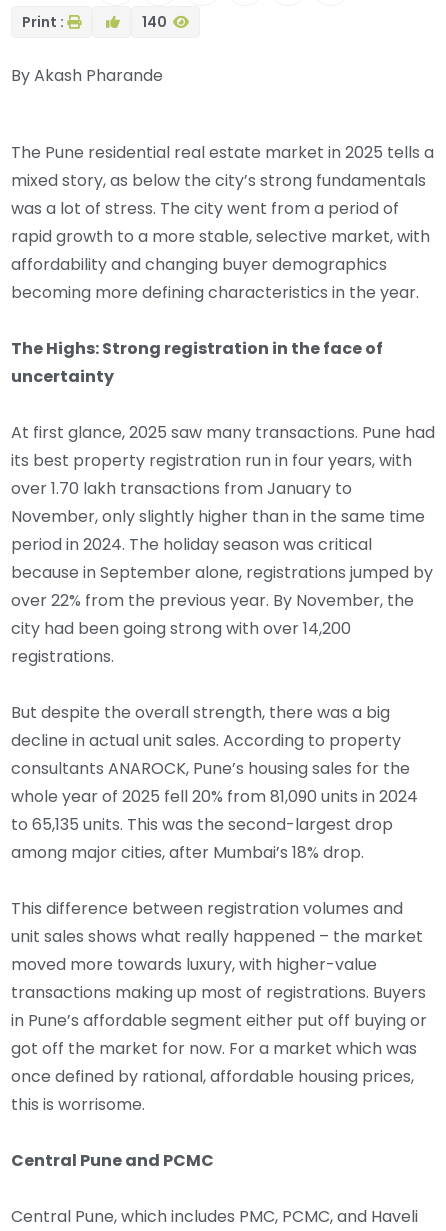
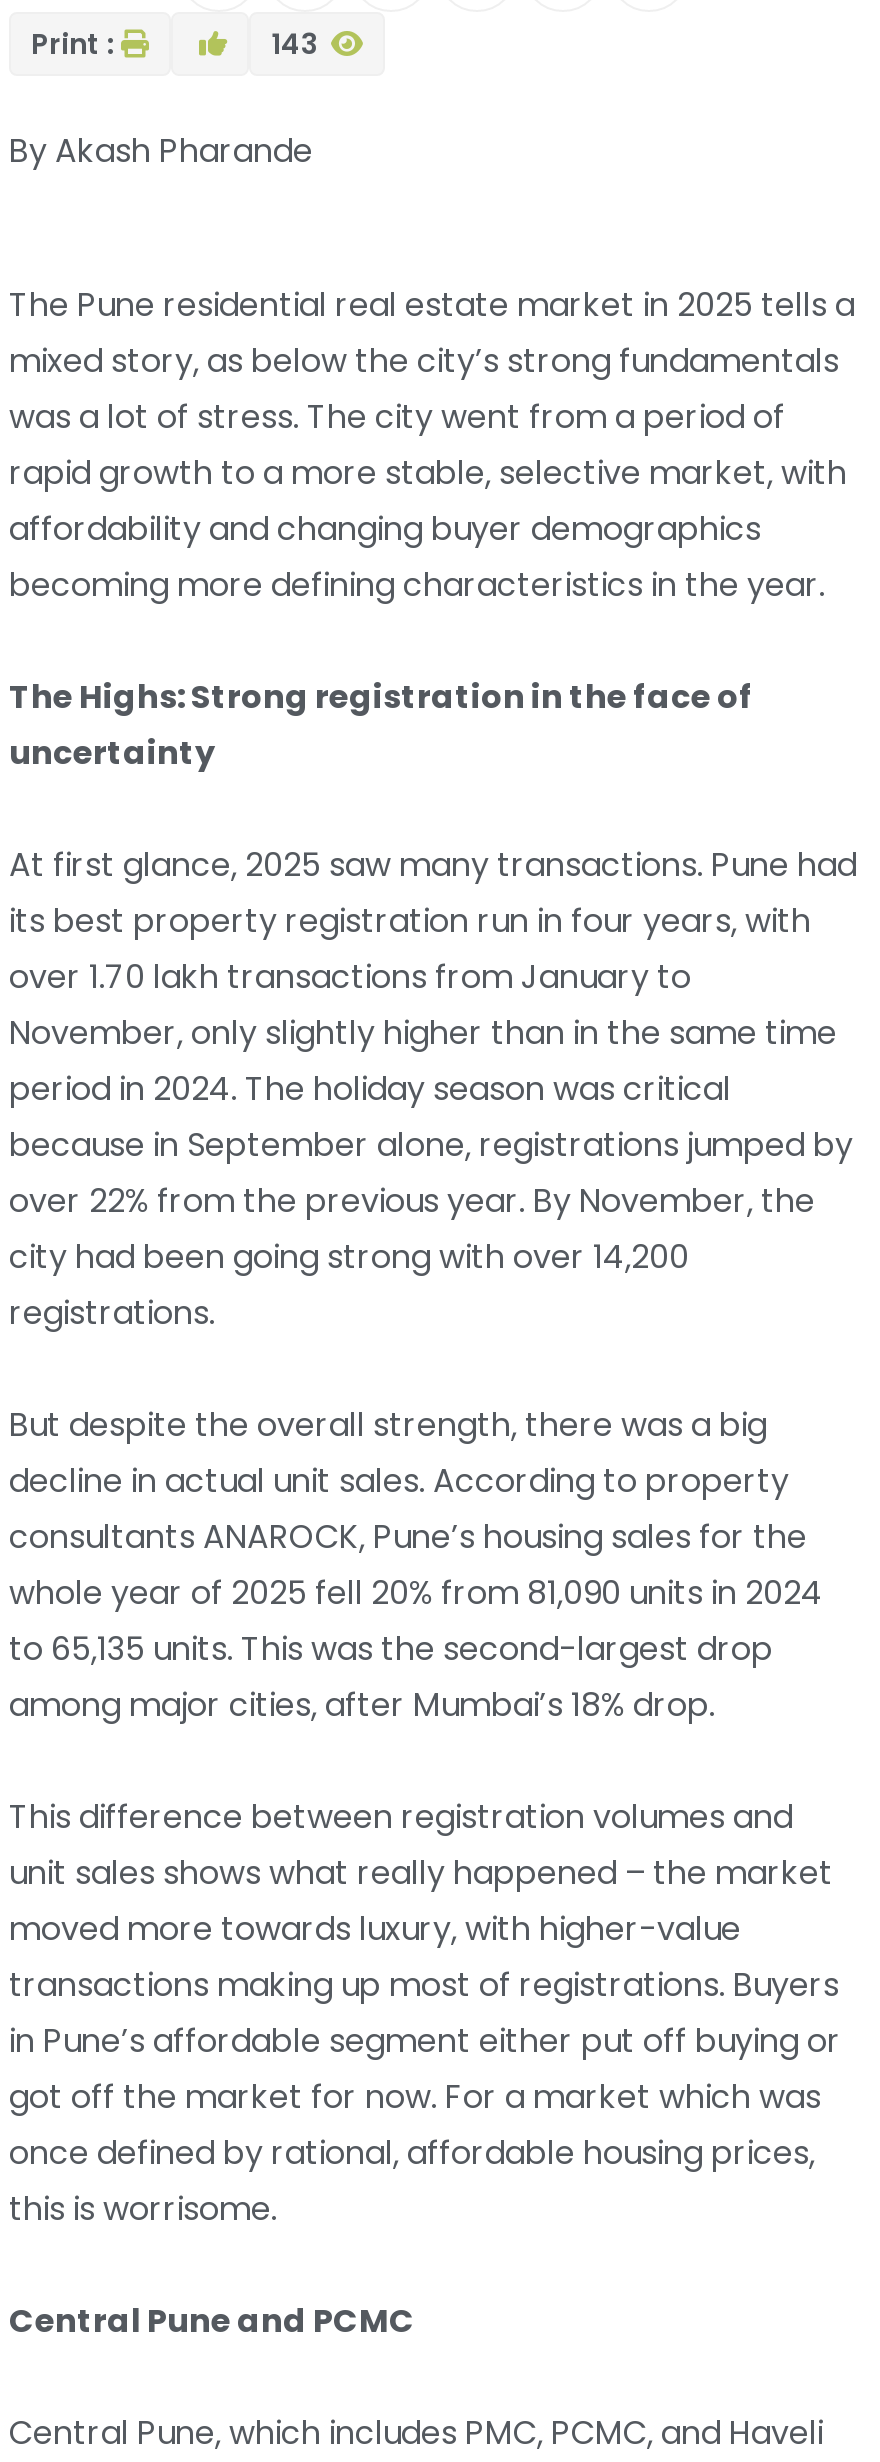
- 140
+ 143
